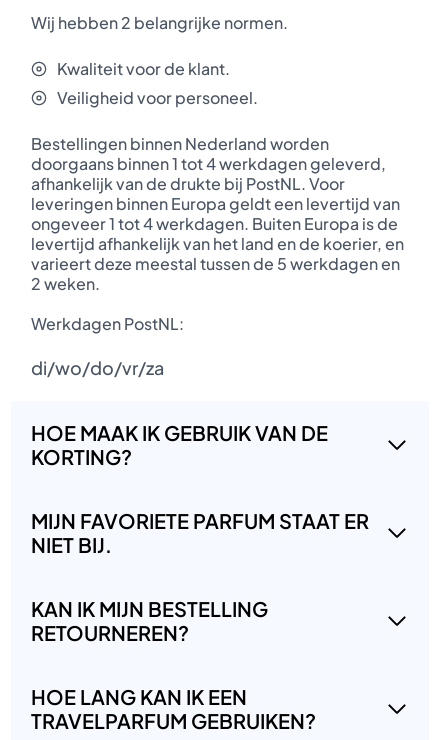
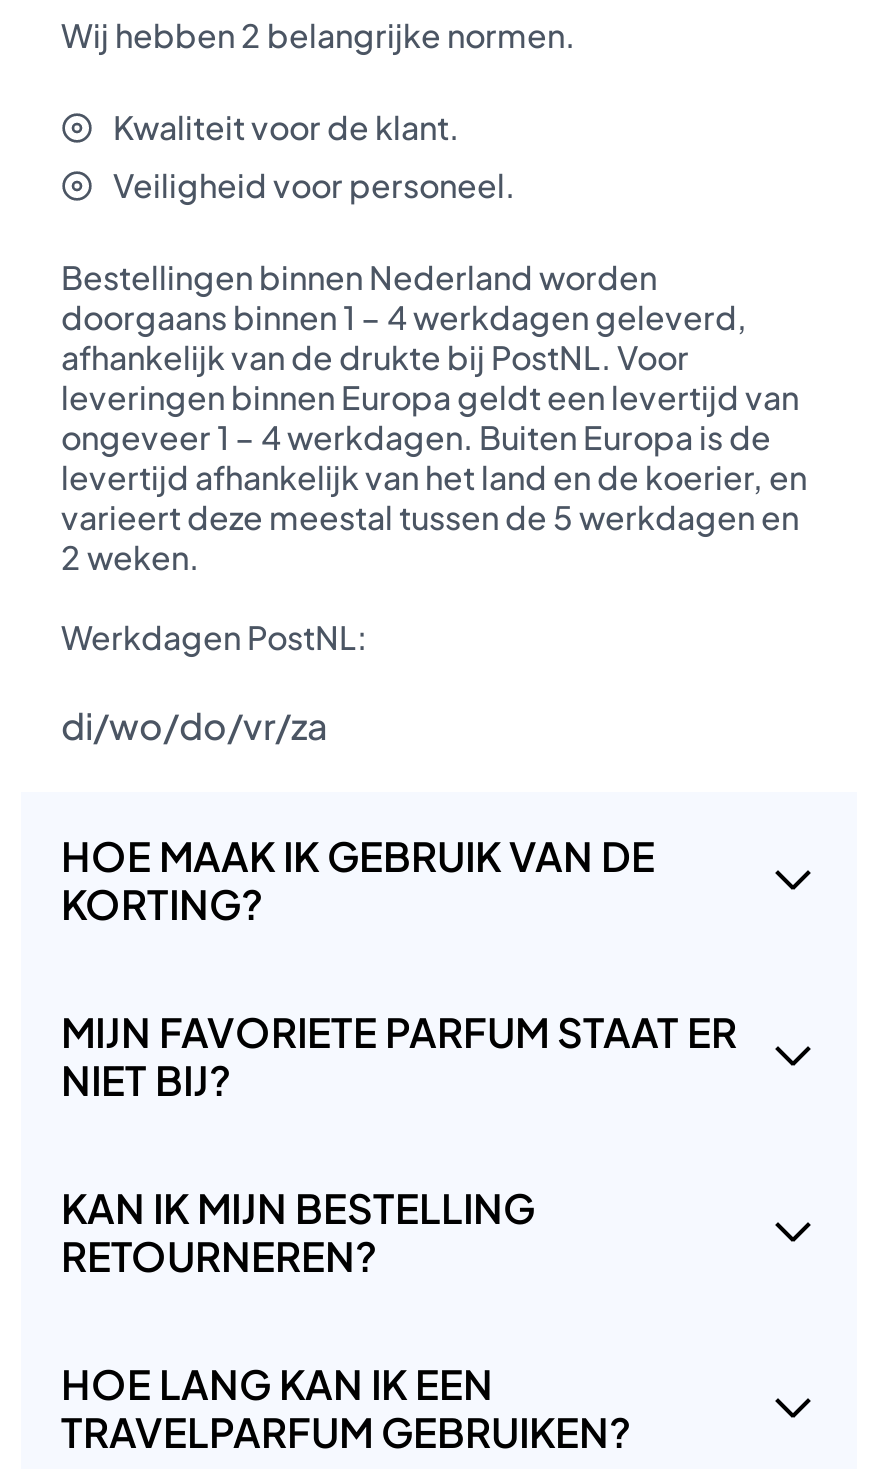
- doorgaans binnen 1 tot 4 werkdagen geleverd,
+ doorgaans binnen 1 – 4 werkdagen geleverd,

- ongeveer 1 tot 4 werkdagen. Buiten Europa is de
+ ongeveer 1 – 4 werkdagen. Buiten Europa is de

- NIET BIJ.
+ NIET BIJ?
